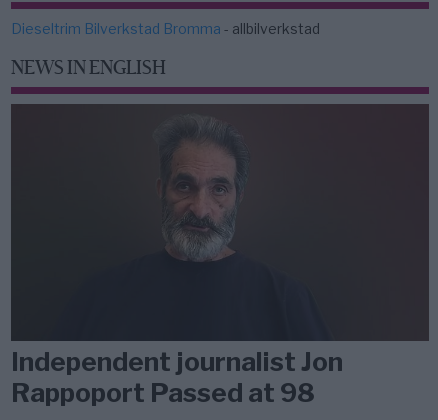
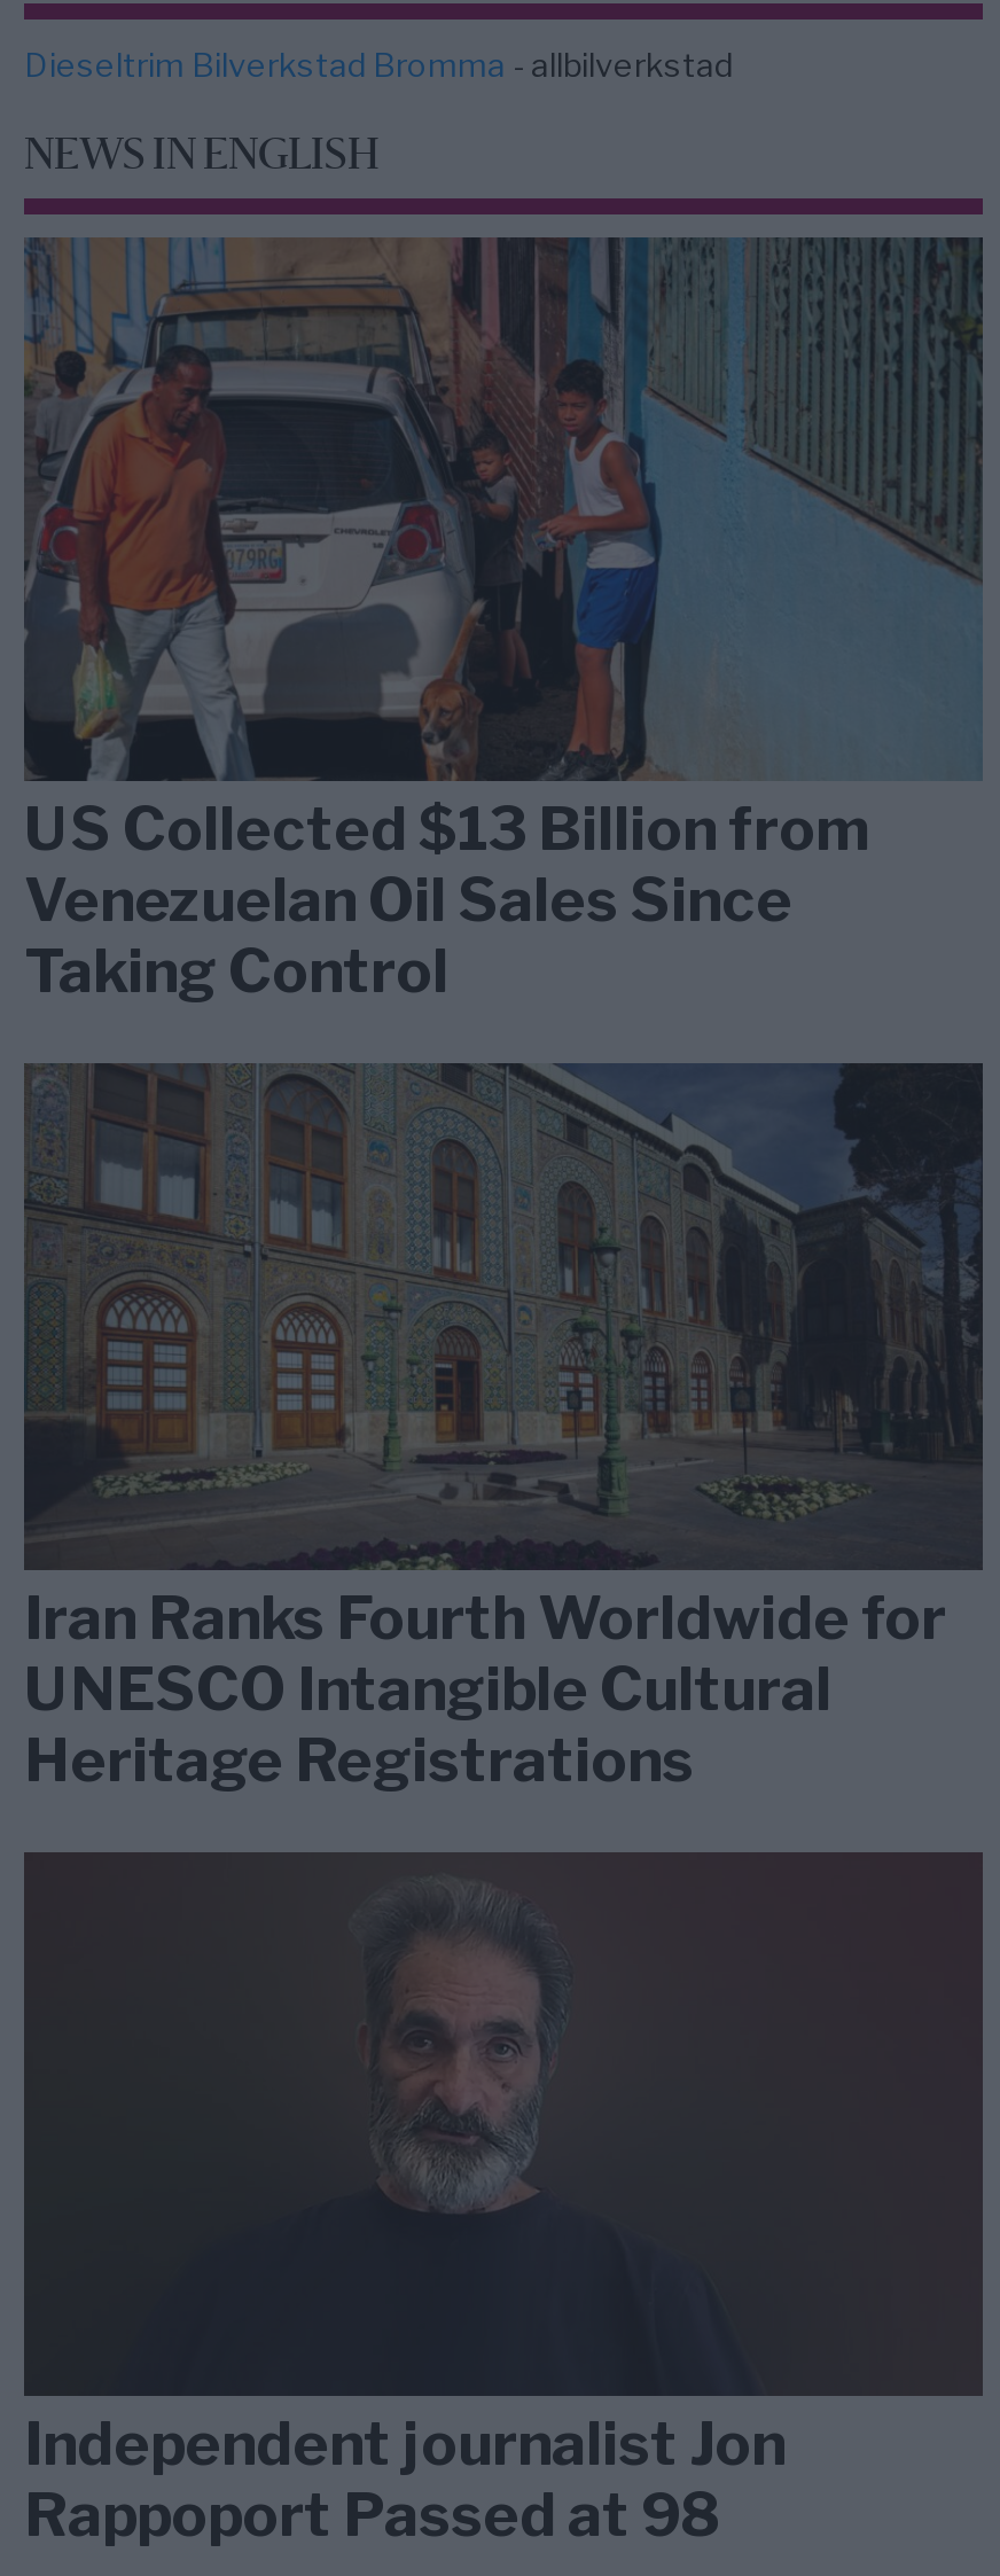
+ [image]
+ Iran Ranks Fourth Worldwide for
+ UNESCO Intangible Cultural
+ Heritage Registrations

+ [image]
+ US Collected $13 Billion from
+ Venezuelan Oil Sales Since
+ Taking Control
